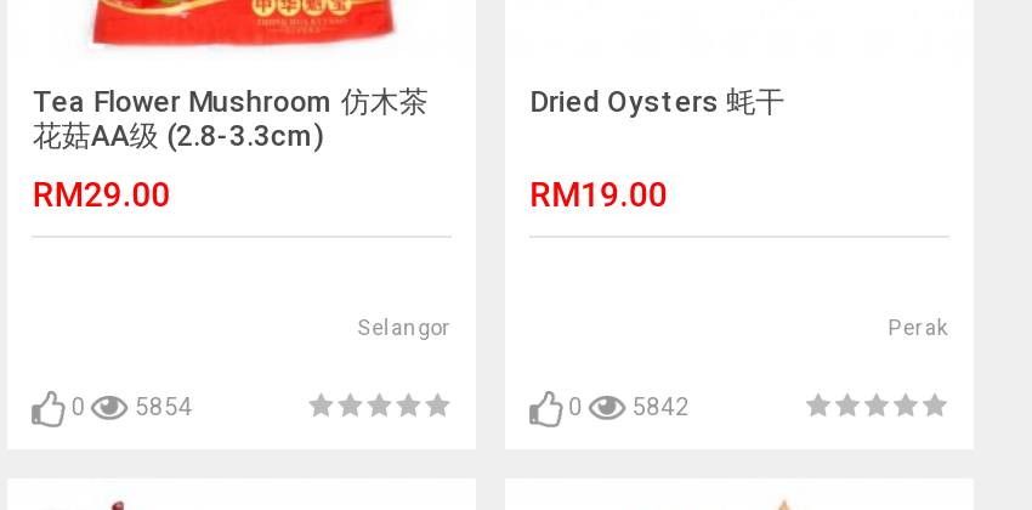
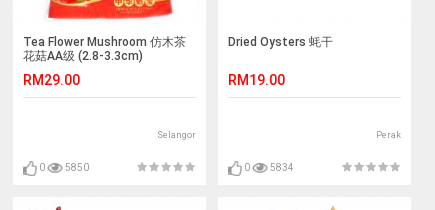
- 0 5854
+ 0 5850

- 0 5842
+ 0 5834
